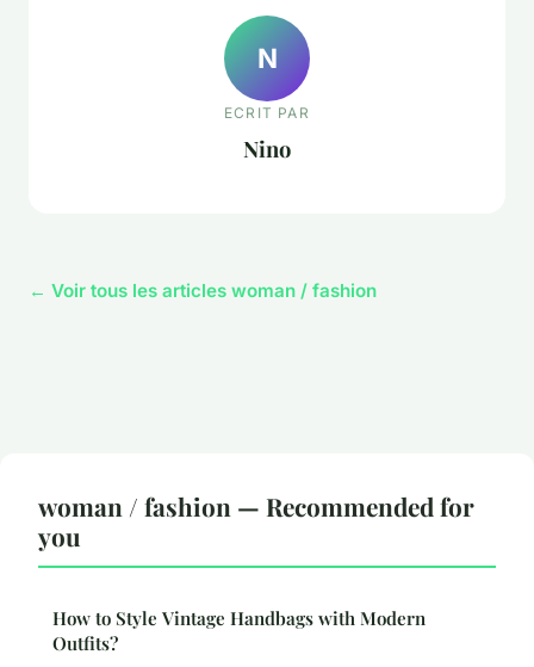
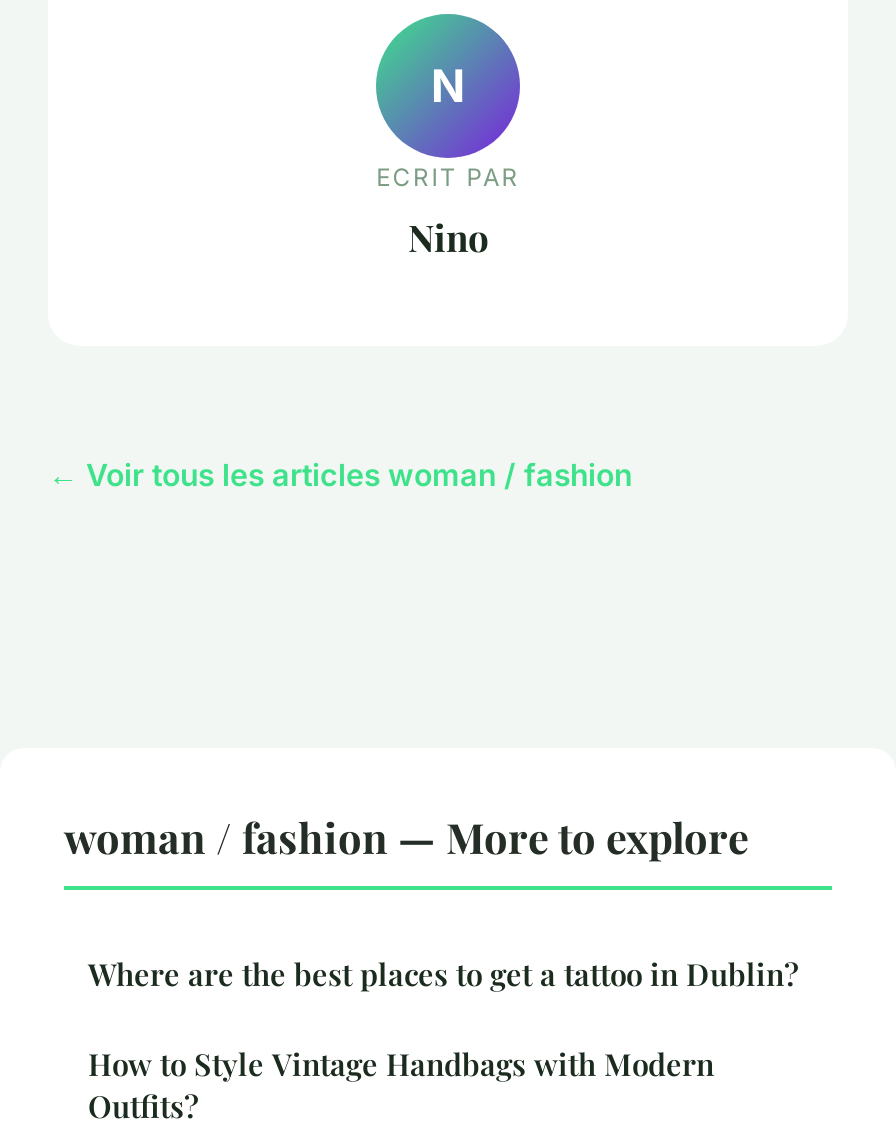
- woman / fashion — Recommended for
- you
+ woman / fashion — More to explore
+ Where are the best places to get a tattoo in Dublin?
